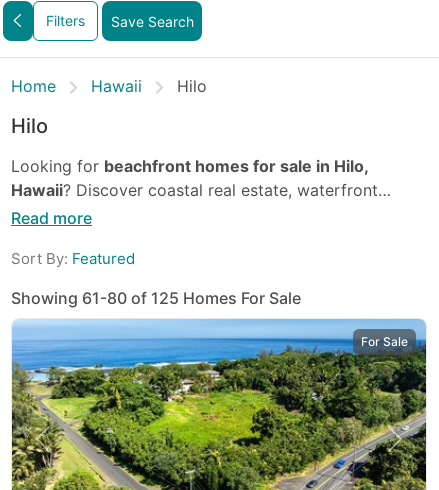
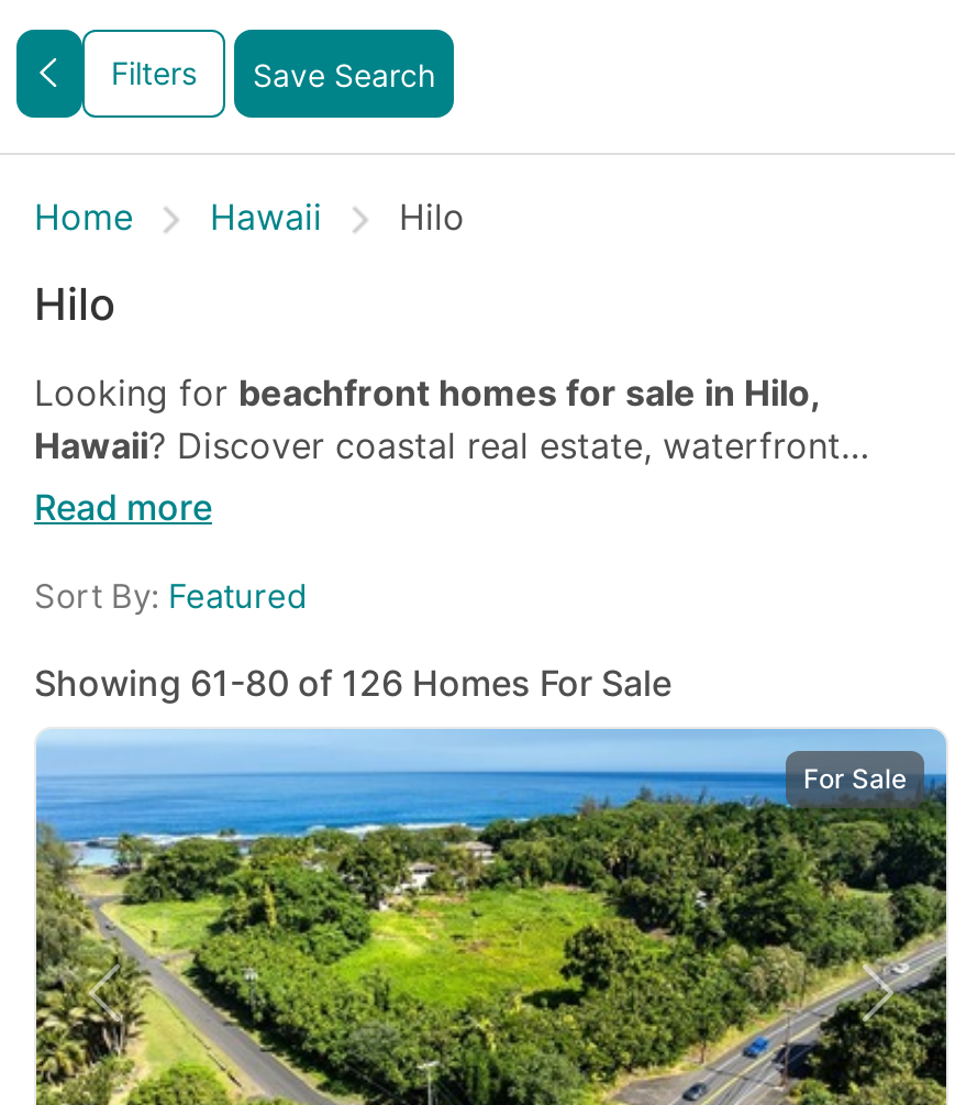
- Showing 61-80 of 125 Homes For Sale
+ Showing 61-80 of 126 Homes For Sale
